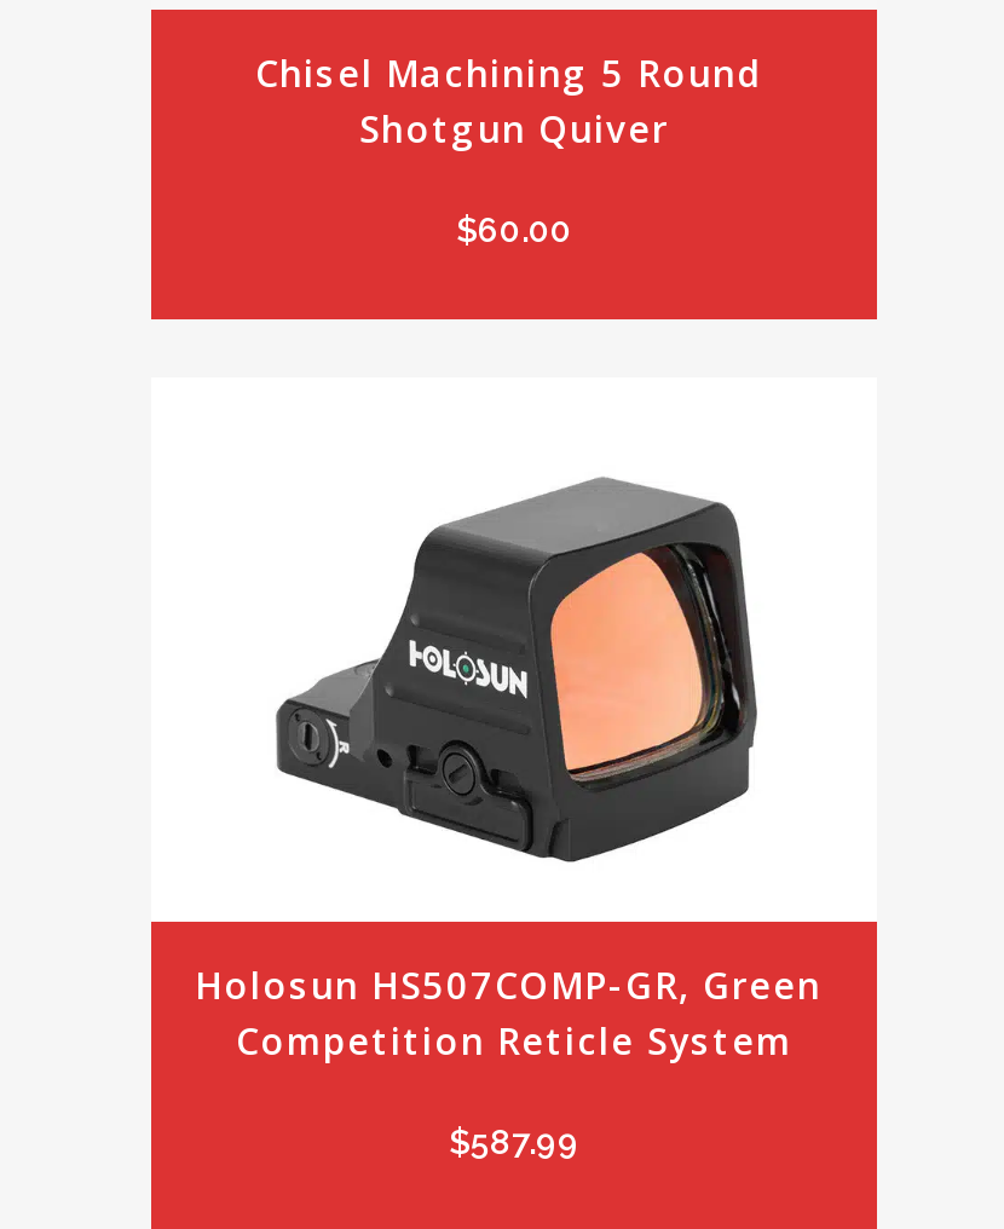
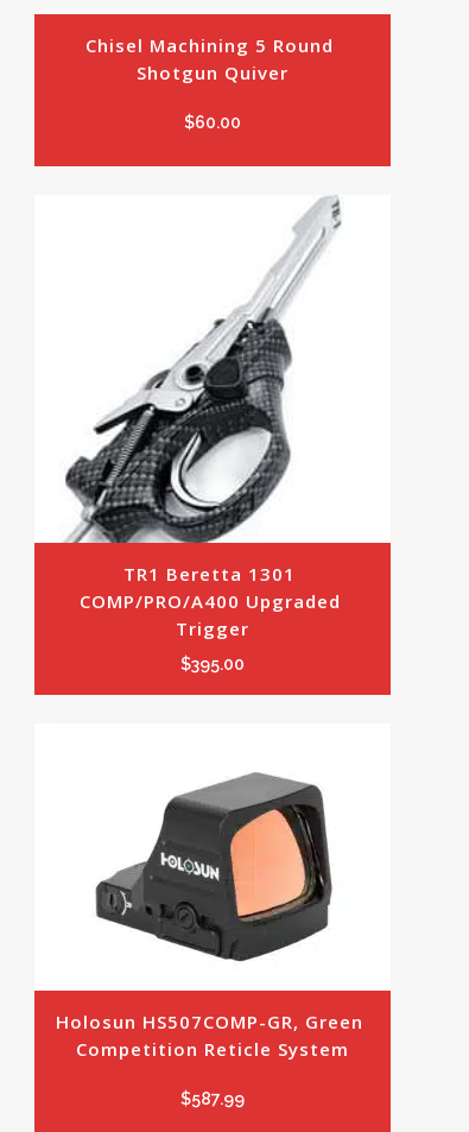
+ [image]
+ TR1 Beretta 1301
+ COMP/PRO/A400 Upgraded
+ Trigger
+ $395.00
